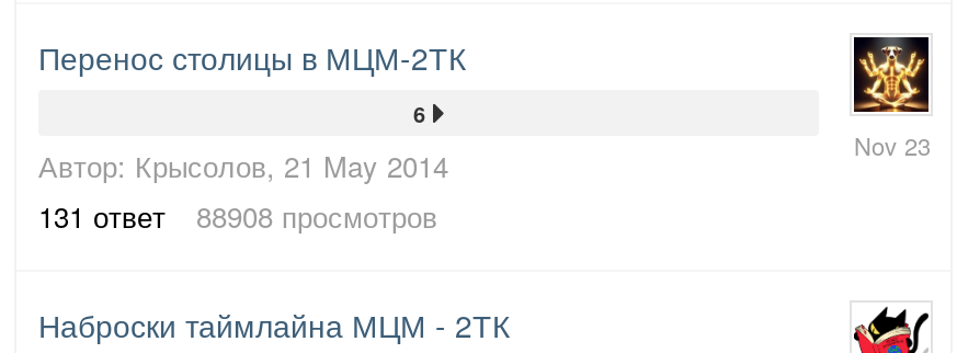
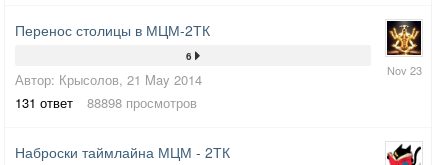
- 131 ответ 88908 просмотров
+ 131 ответ 88898 просмотров
